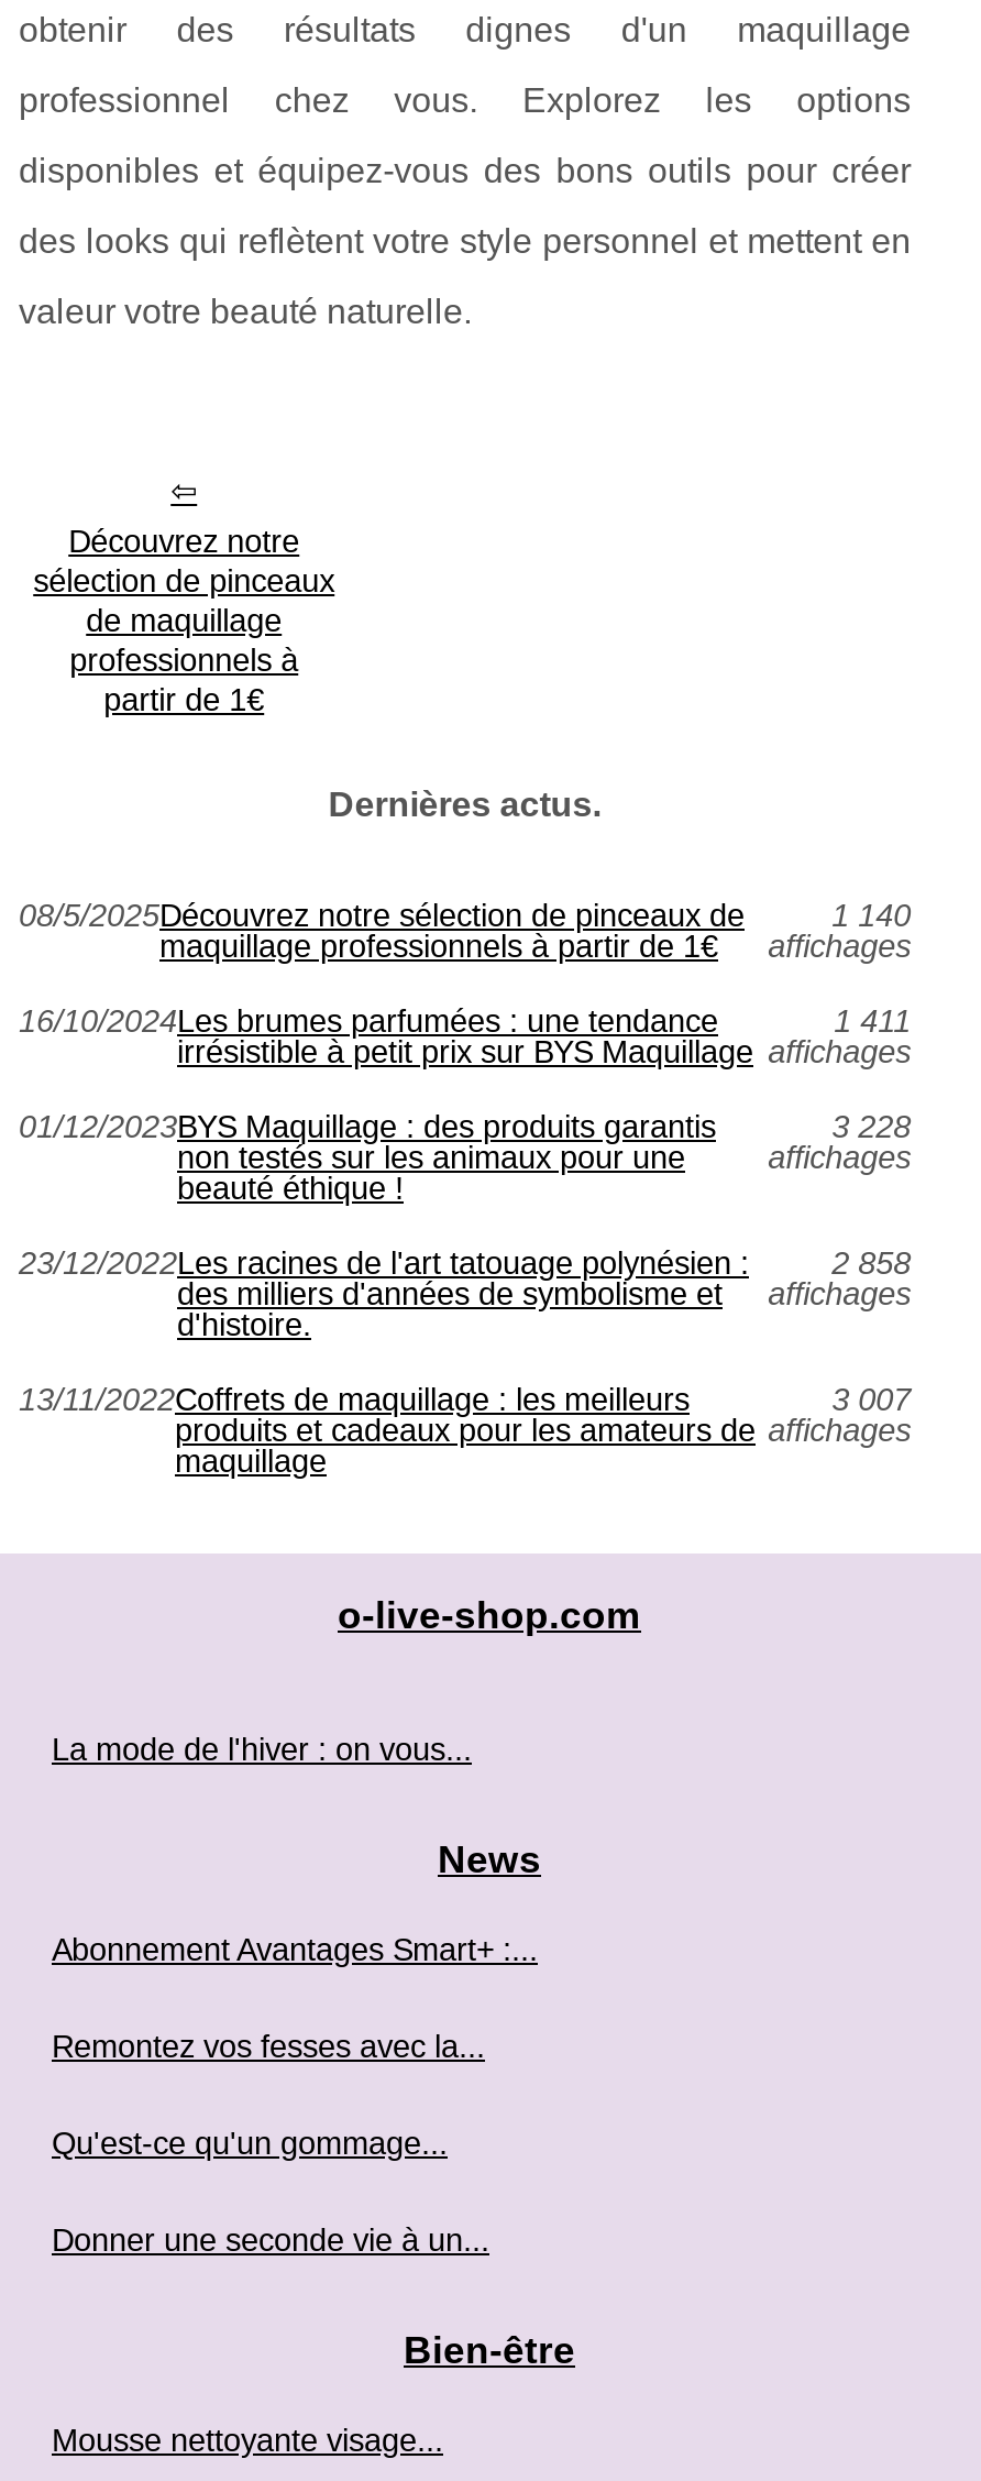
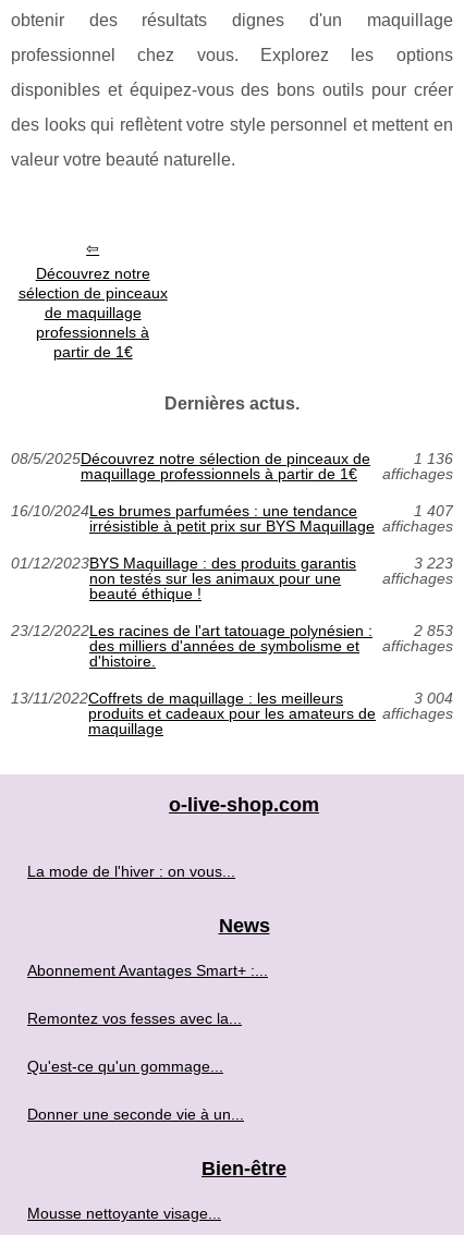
- 1 140
+ 1 136

- 1 411
+ 1 407

- 3 228
+ 3 223

- 2 858
+ 2 853

- 3 007
+ 3 004
